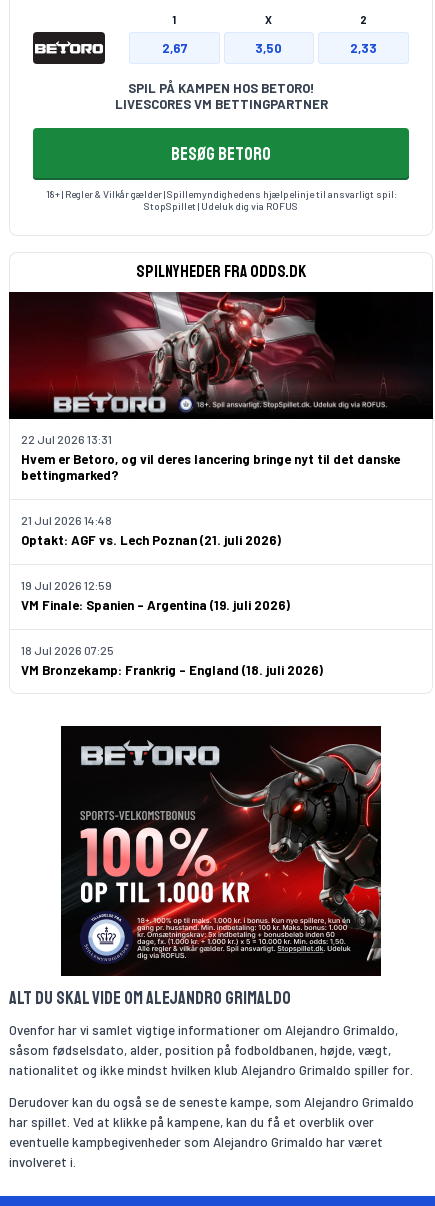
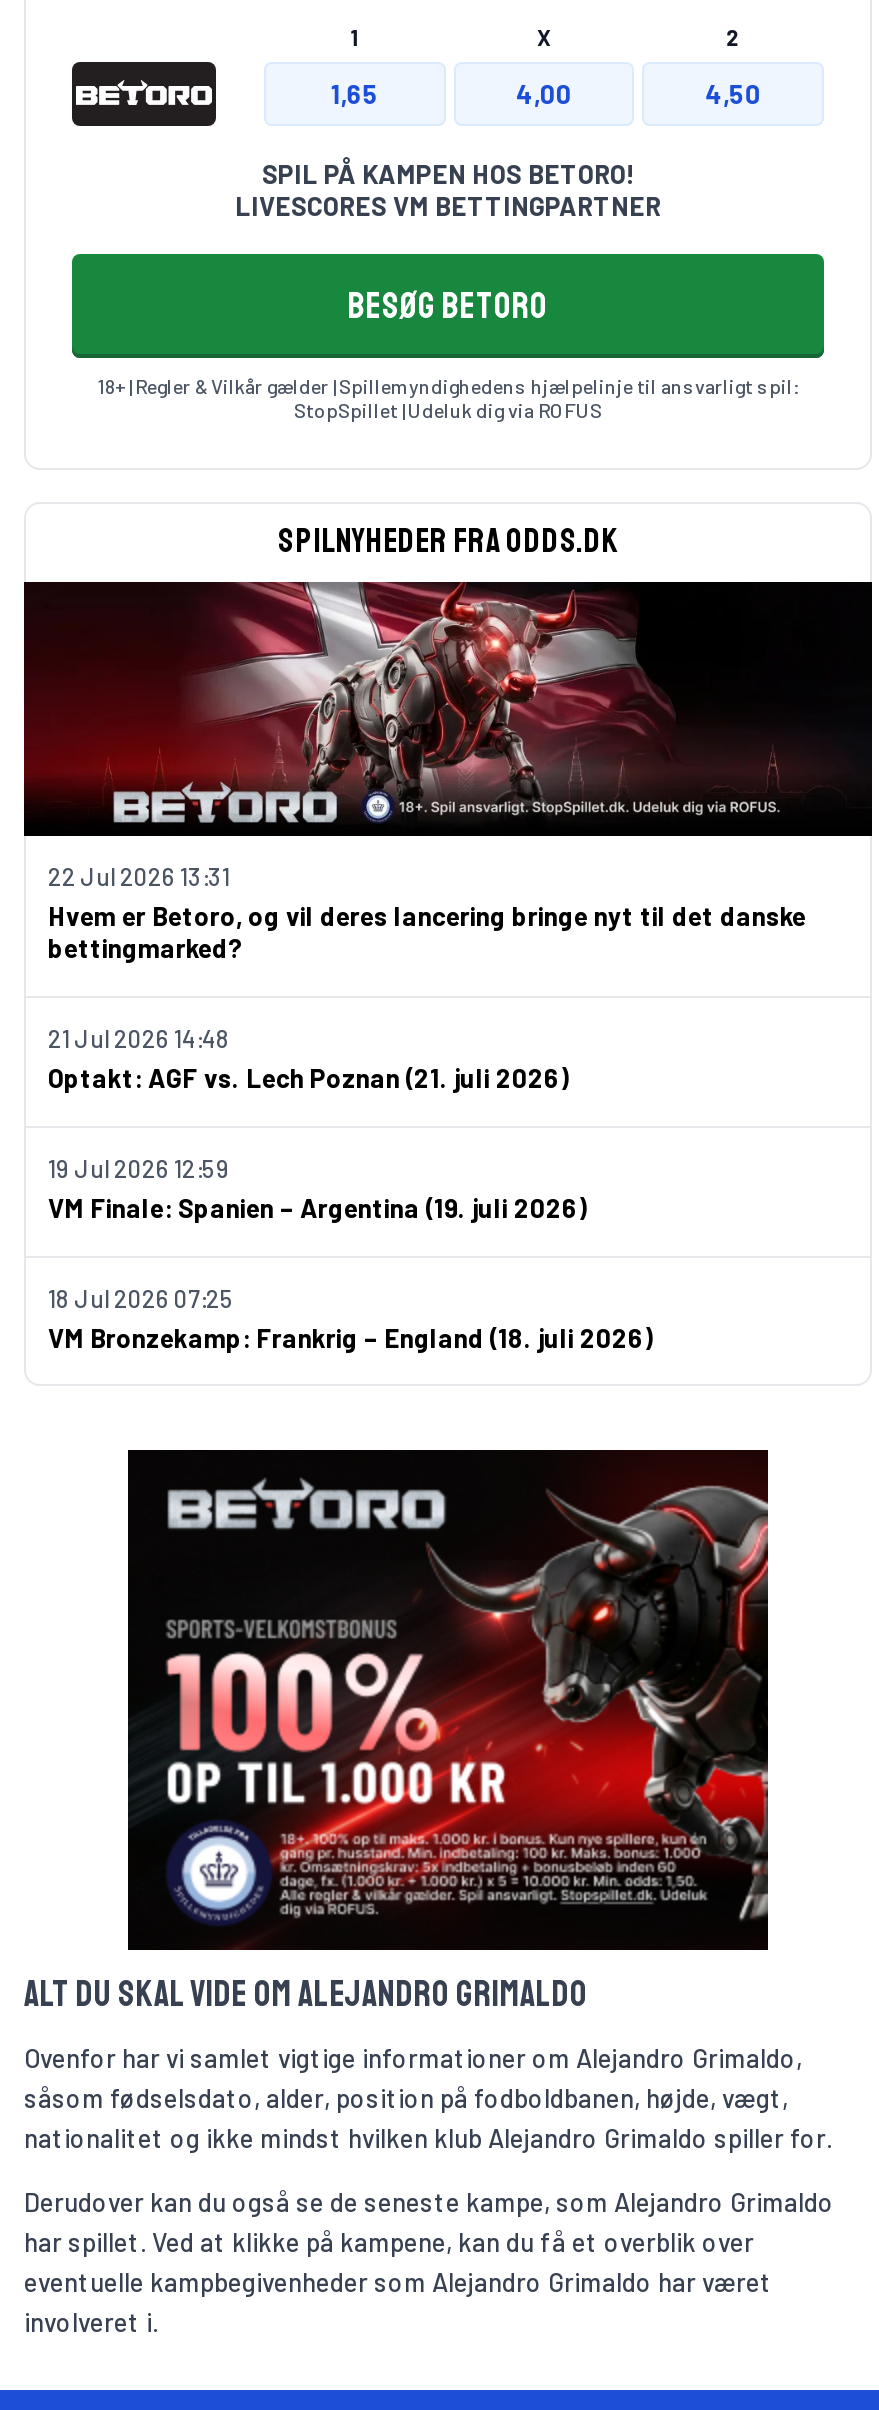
- 2,67
+ 1,65

- 3,50
+ 4,00

- 2,33
+ 4,50
